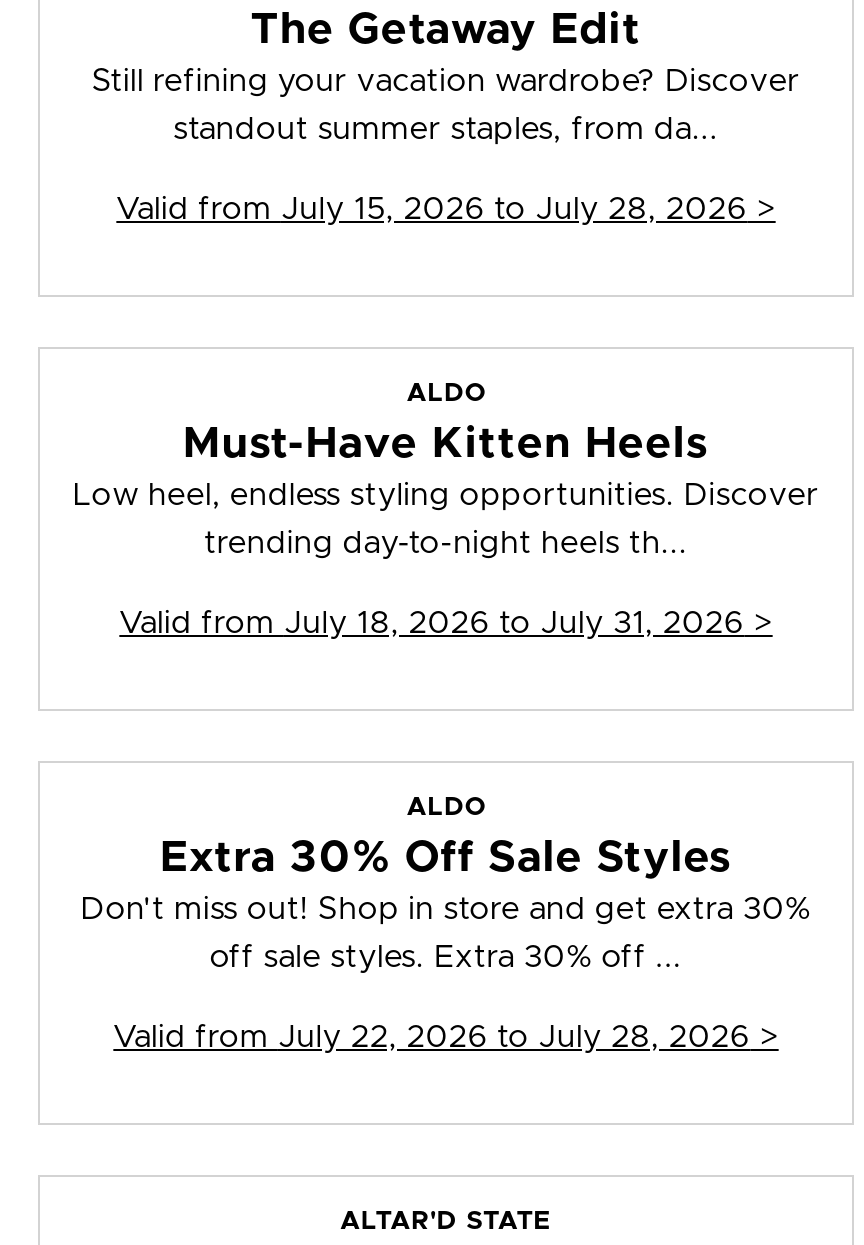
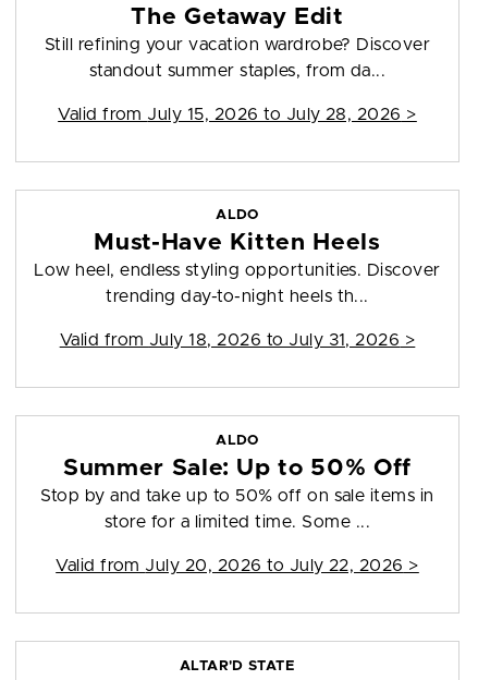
- Extra 30% Off Sale Styles
- Don't miss out! Shop in store and get extra 30%
+ Summer Sale: Up to 50% Off
+ Stop by and take up to 50% off on sale items in

- off sale styles. Extra 30% off ...
+ store for a limited time. Some ...

- Valid from July 22, 2026 to July 28, 2026 >
+ Valid from July 20, 2026 to July 22, 2026 >
